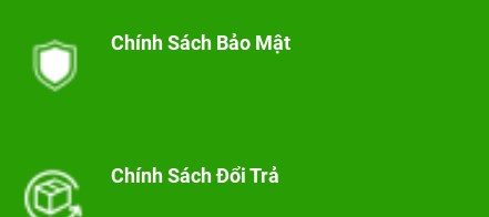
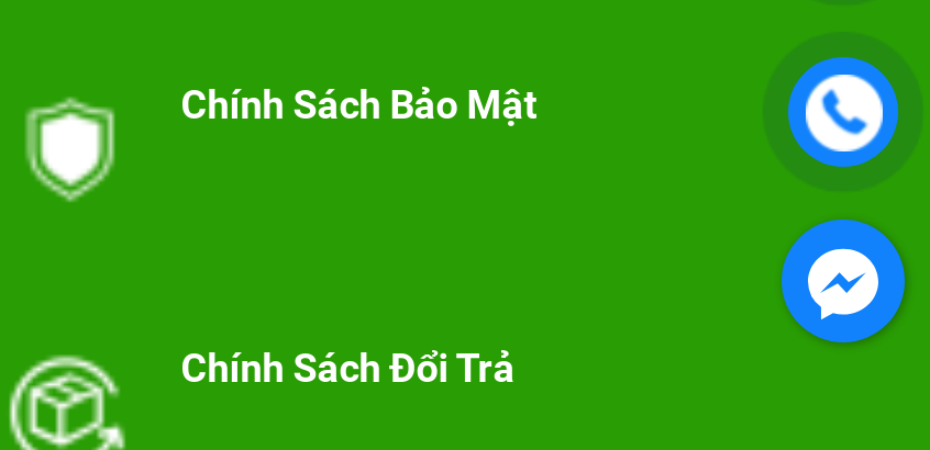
+ [image]

+ [image]
